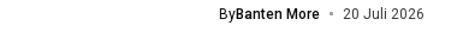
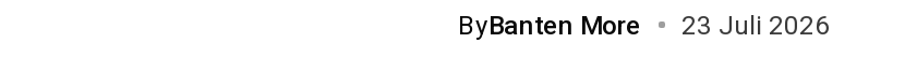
- ByBanten More 20 Juli 2026
+ ByBanten More 23 Juli 2026
